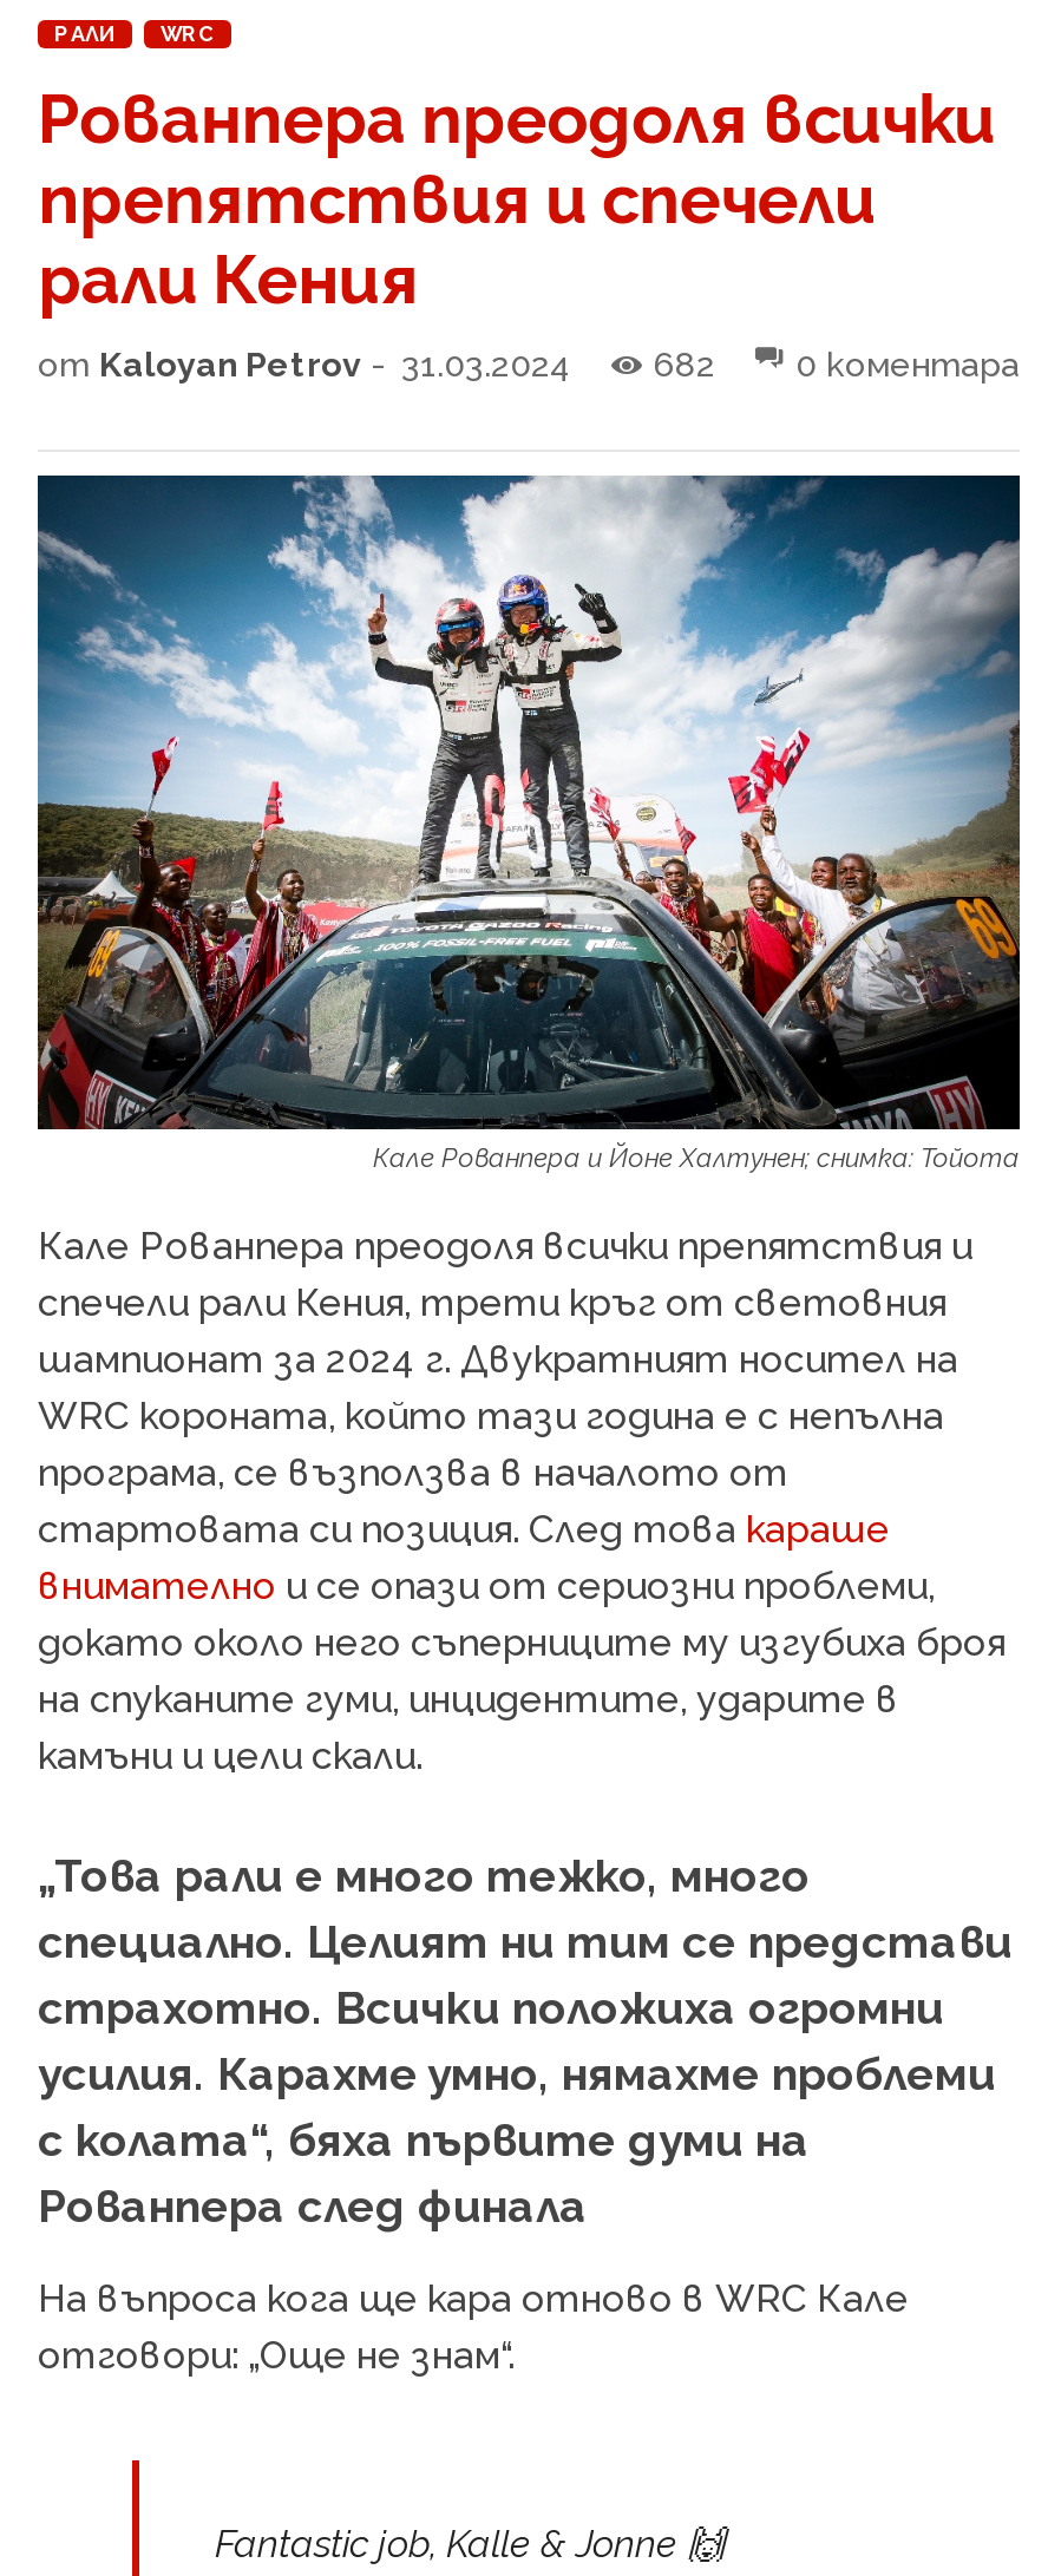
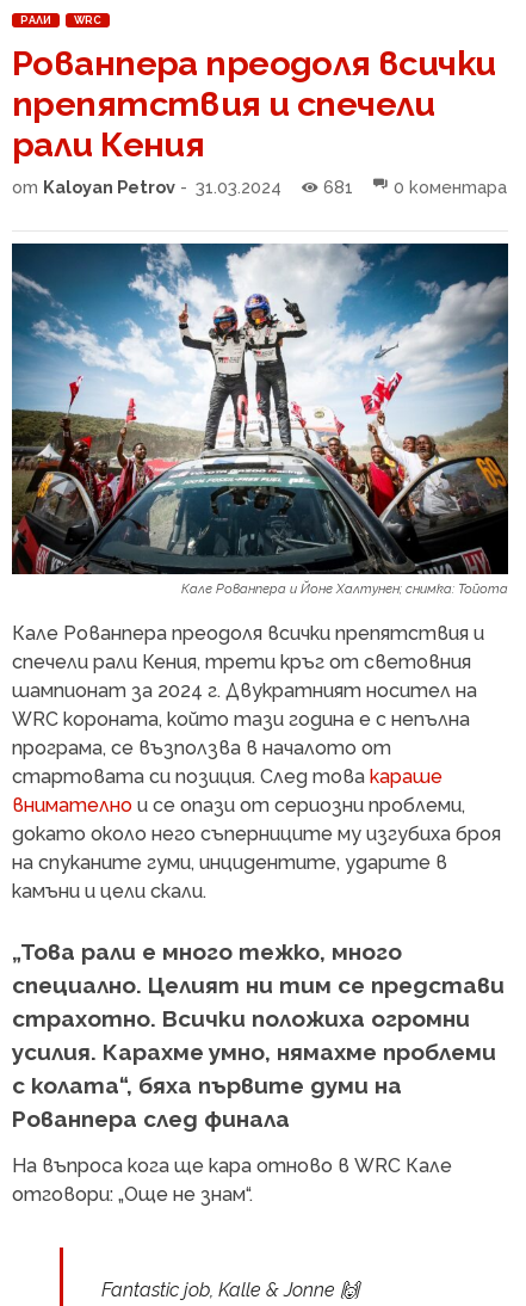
- 682
+ 681
